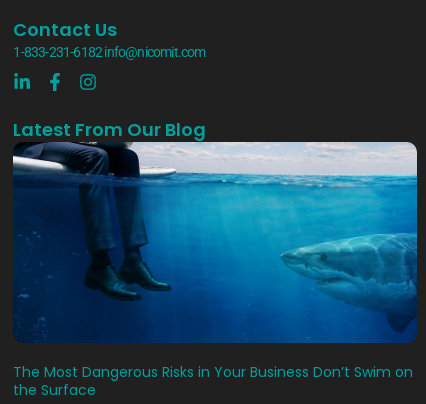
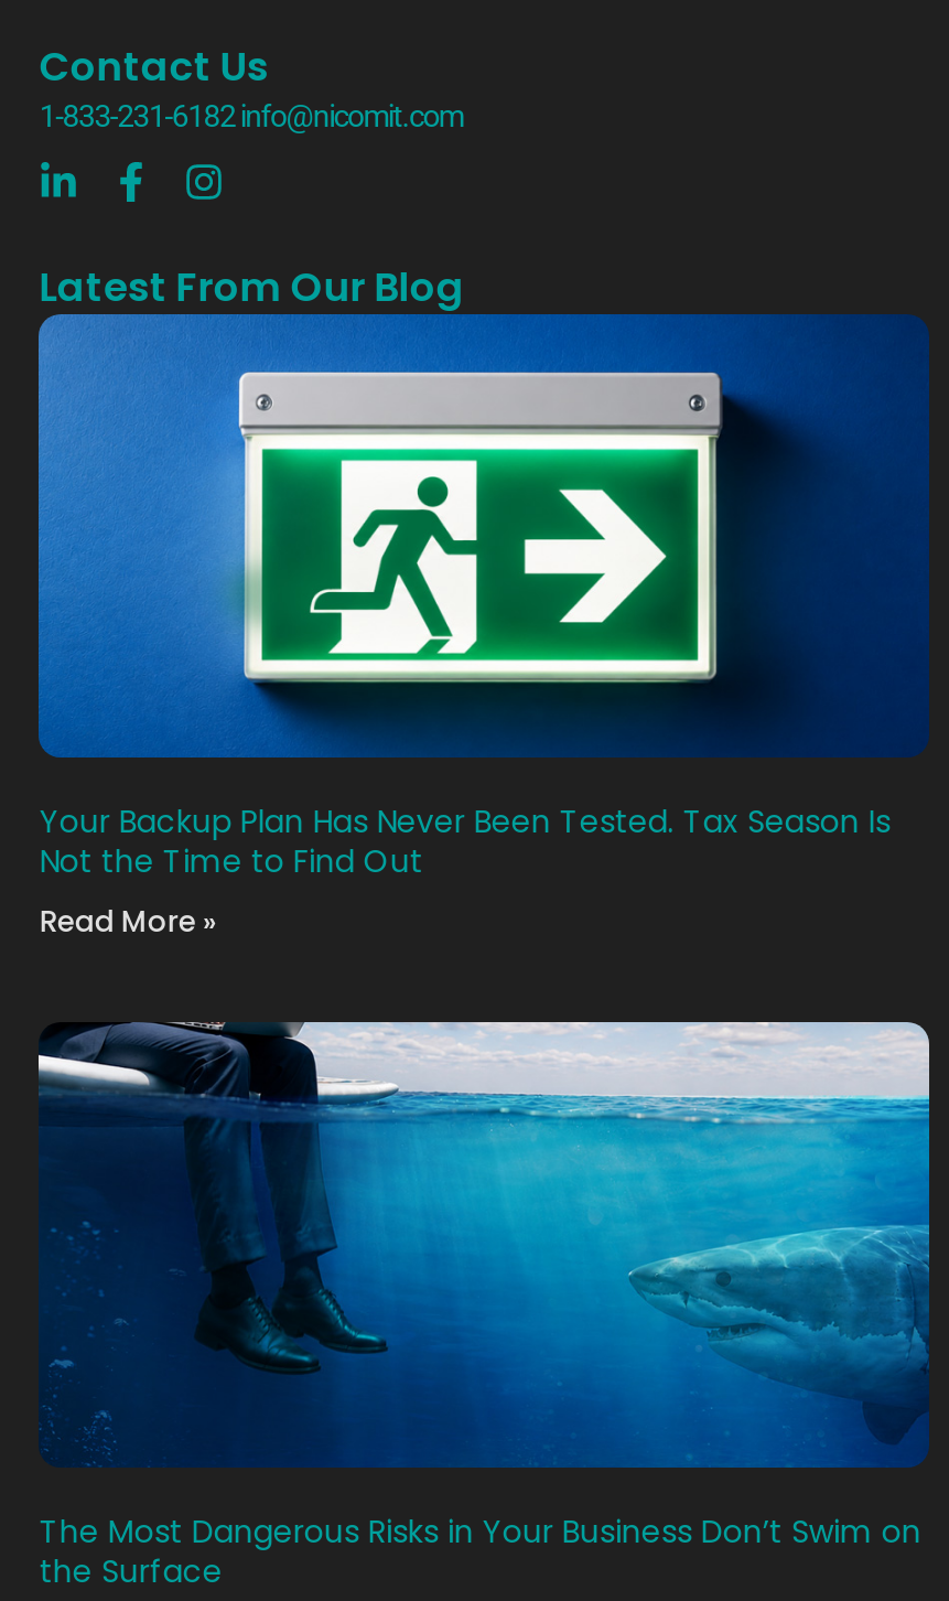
+ [image]
+ Your Backup Plan Has Never Been Tested. Tax Season Is
+ Not the Time to Find Out
+ Read More »
